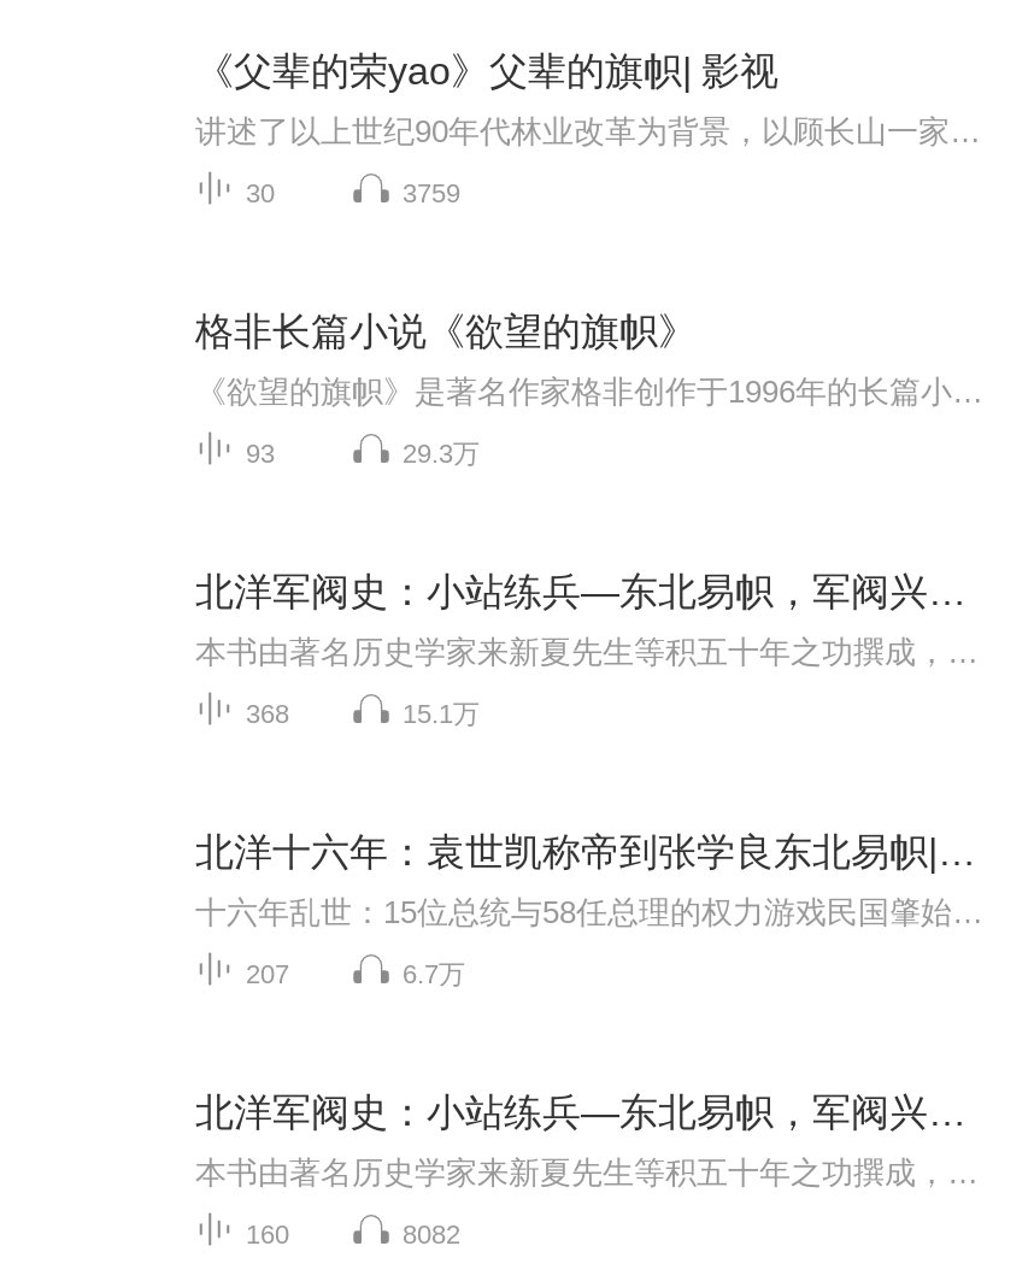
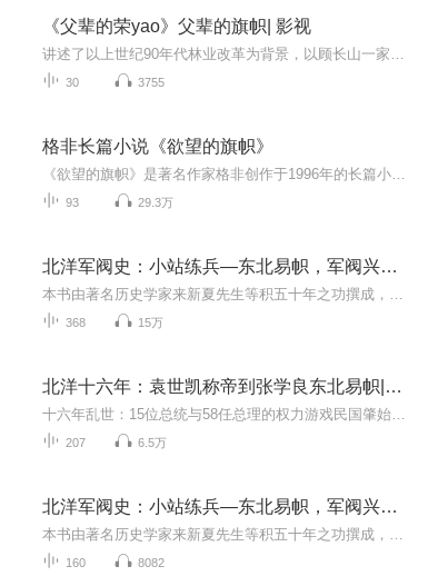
- 3759
+ 3755

- 15.1万
+ 15万

- 6.7万
+ 6.5万
